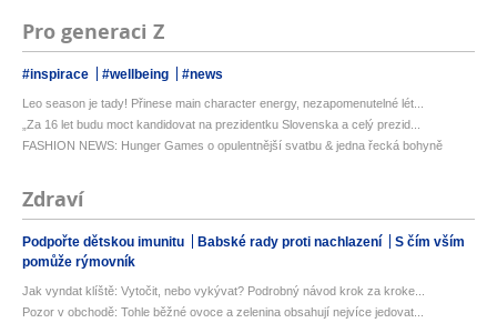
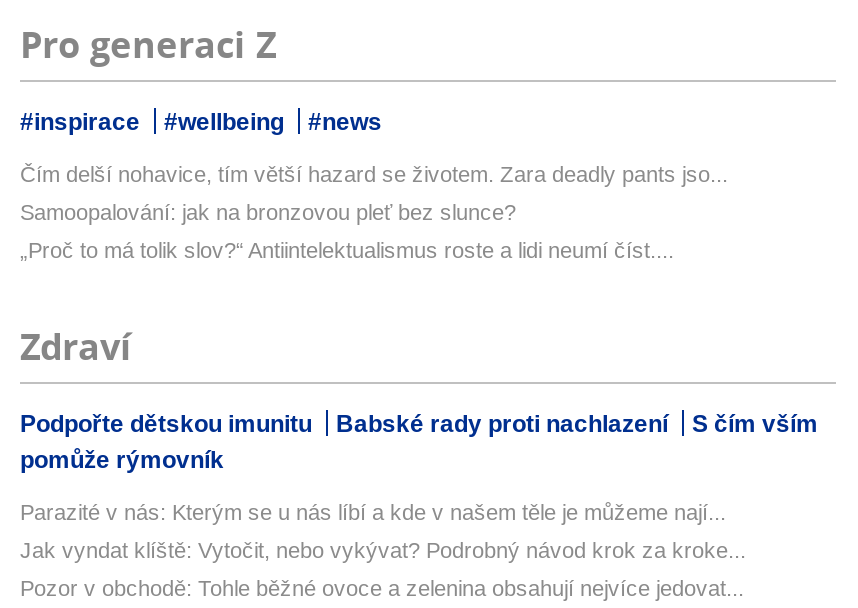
- Leo season je tady! Přinese main character energy, nezapomenutelné lét...
+ Čím delší nohavice, tím větší hazard se životem. Zara deadly pants jso...

- „Za 16 let budu moct kandidovat na prezidentku Slovenska a celý prezid...
+ Samoopalování: jak na bronzovou pleť bez slunce?

- FASHION NEWS: Hunger Games o opulentnější svatbu & jedna řecká bohyně
+ „Proč to má tolik slov?“ Antiintelektualismus roste a lidi neumí číst....

+ Parazité v nás: Kterým se u nás líbí a kde v našem těle je můžeme nají...
